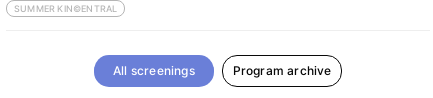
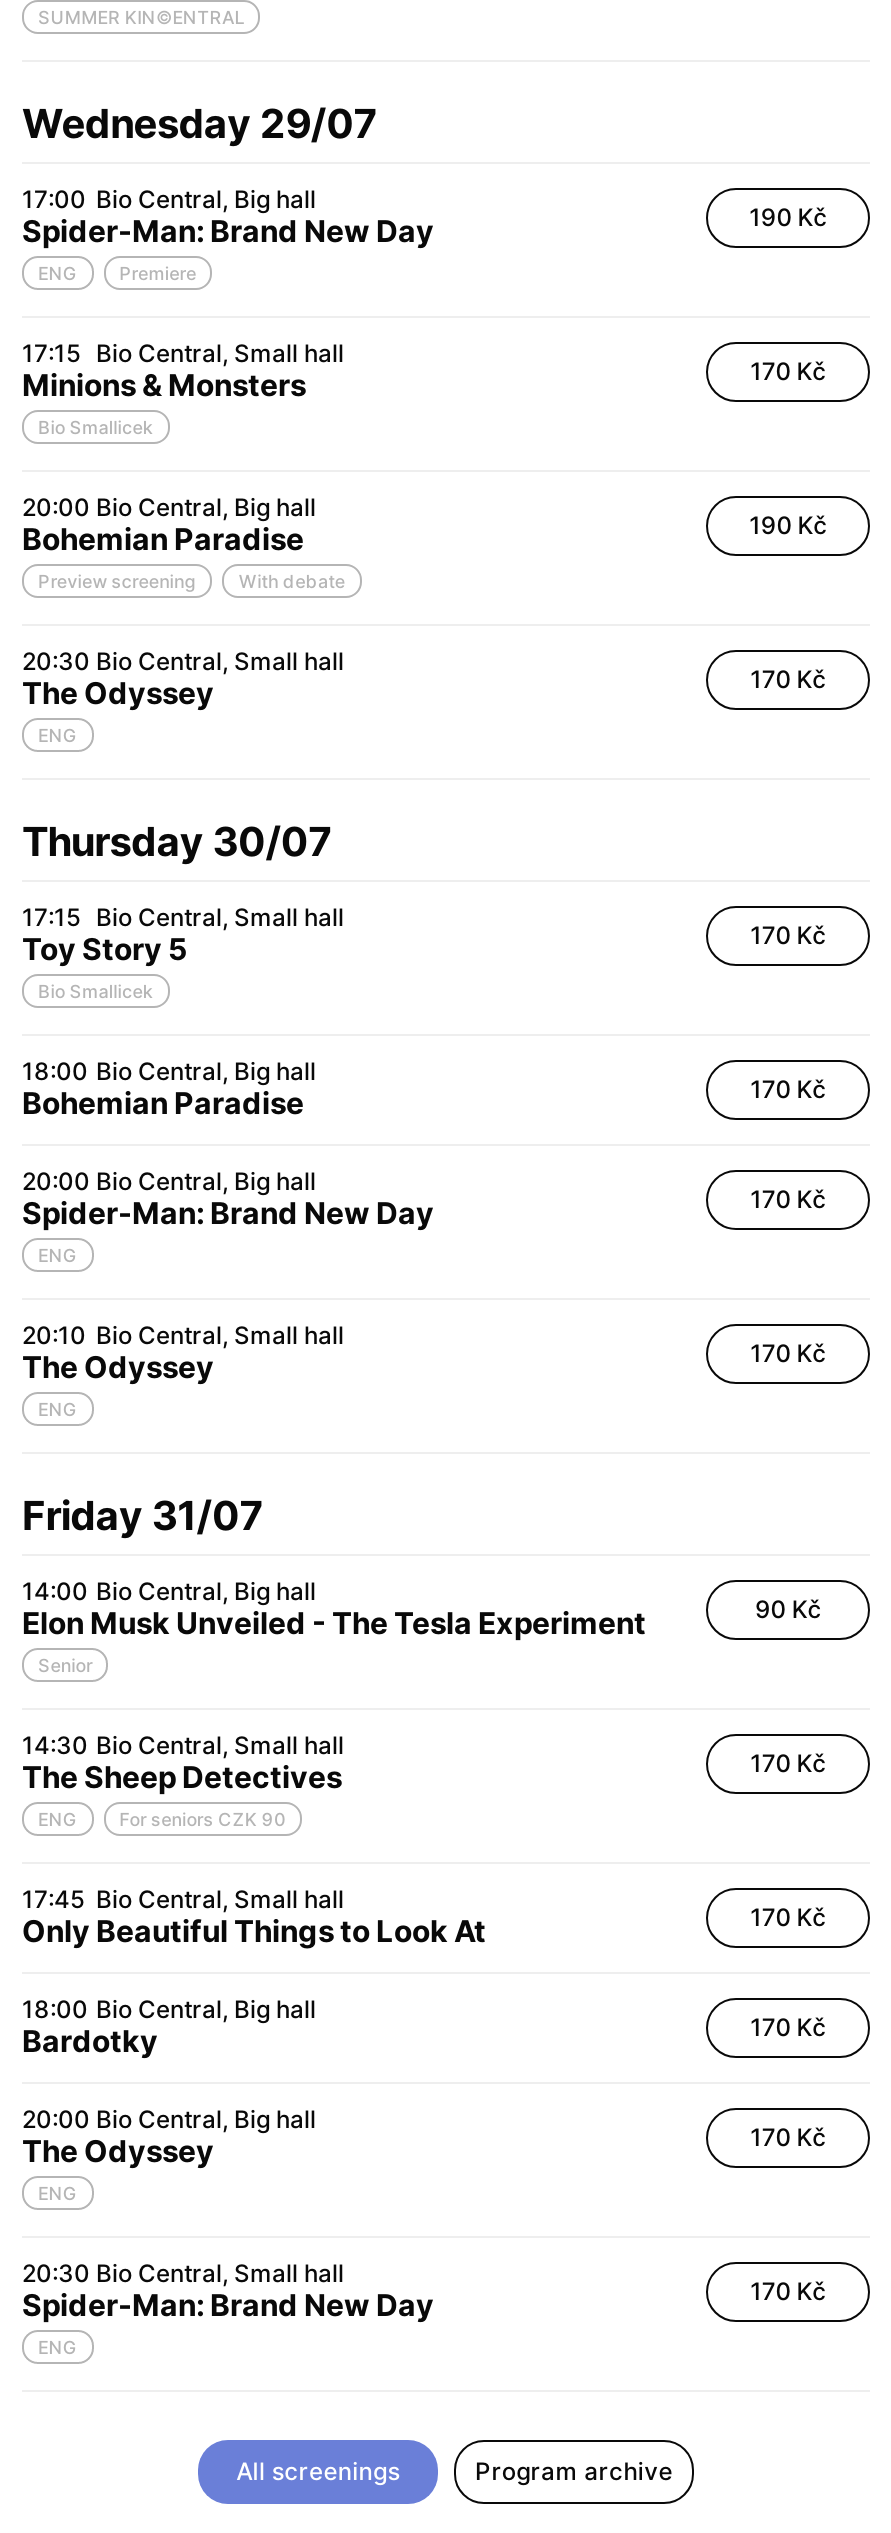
+ Wednesday 29/07
+ 17:00 Bio Central Big hall
+ Spider-Man: Brand New Day
+ ENG
+ Premiere

+ 17:15 Bio Central Small hall
+ Minions & Monsters
+ Bio Smallicek

+ 20:00 Bio Central Big hall
+ Bohemian Paradise
+ Preview screening
+ With debate

+ 20:30 Bio Central Small hall
+ The Odyssey
+ ENG

+ Thursday 30/07
+ 17:15 Bio Central Small hall
+ Toy Story 5
+ Bio Smallicek

+ 18:00 Bio Central Big hall
+ Bohemian Paradise
+ 170 Kč
+ 20:00 Bio Central Big hall
+ Spider-Man: Brand New Day
+ ENG

+ 20:10 Bio Central Small hall
+ The Odyssey
+ ENG

+ Friday 31/07
+ 14:00 Bio Central Big hall
+ Elon Musk Unveiled - The Tesla Experiment
+ Senior

+ 14:30 Bio Central Small hall
+ The Sheep Detectives
+ ENG
+ For seniors CZK 90

+ 17:45 Bio Central Small hall
+ Only Beautiful Things to Look At
+ 170 Kč
+ 18:00 Bio Central Big hall
+ Bardotky
+ 170 Kč
+ 20:00 Bio Central Big hall
+ The Odyssey
+ ENG

+ 20:30 Bio Central Small hall
+ Spider-Man: Brand New Day
+ ENG

+ 190 Kč

+ 190 Kč

+ 170 Kč

+ 170 Kč

+ 170 Kč

+ 170 Kč

+ 170 Kč

+ 170 Kč

+ 170 Kč

+ 170 Kč

+ 90 Kč
